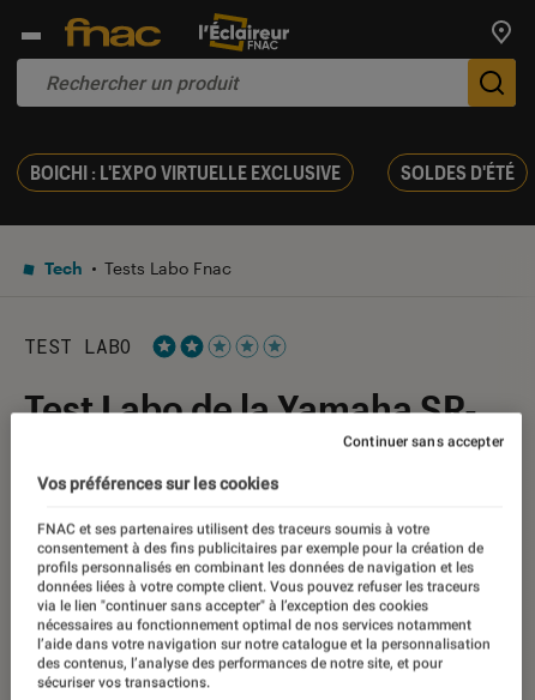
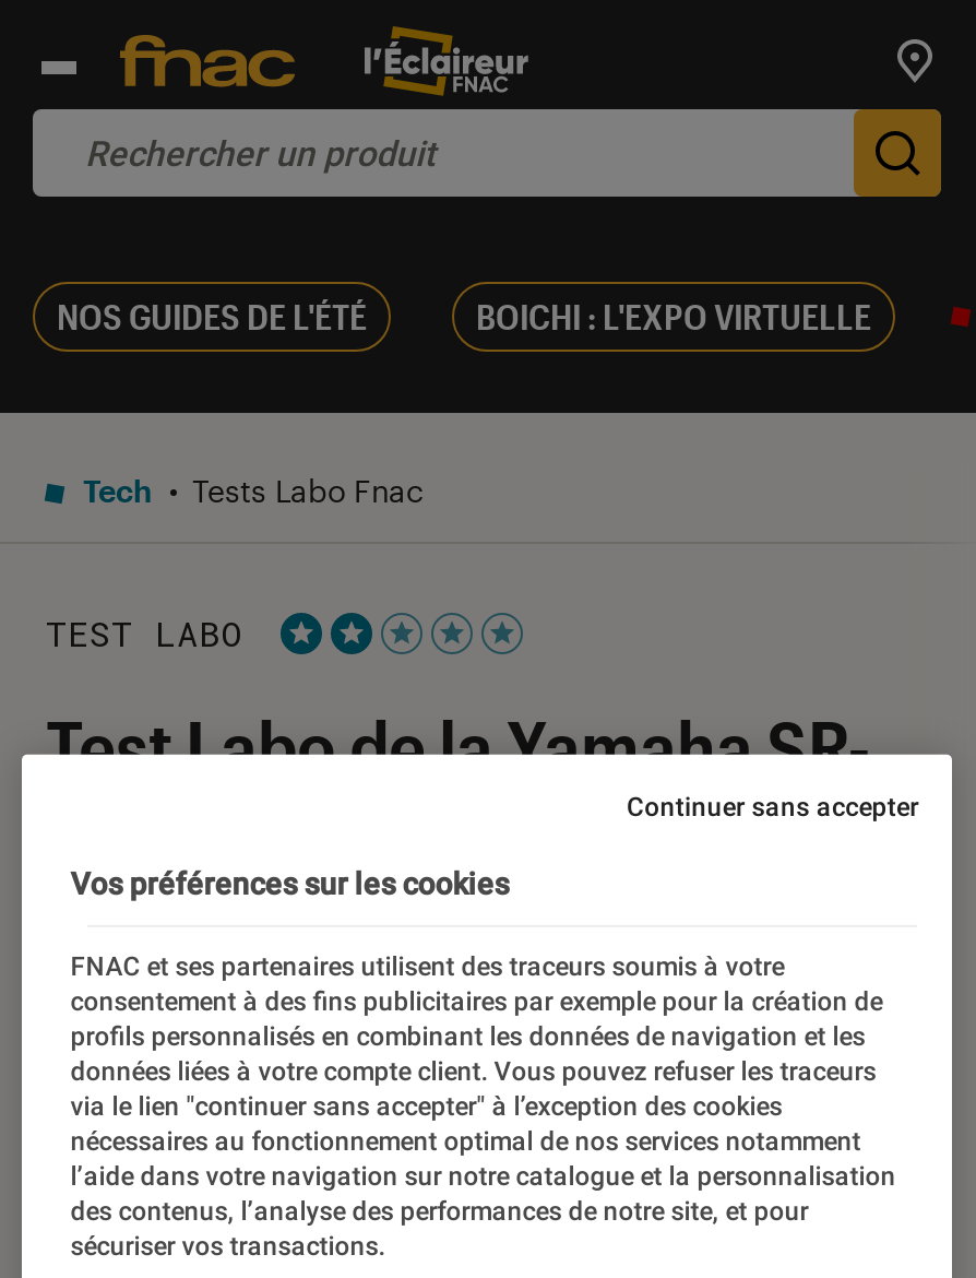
- BOICHI : L'EXPO VIRTUELLE EXCLUSIVE
- SOLDES D'ÉTÉ
+ NOS GUIDES DE L'ÉTÉ
+ BOICHI : L'EXPO VIRTUELLE
